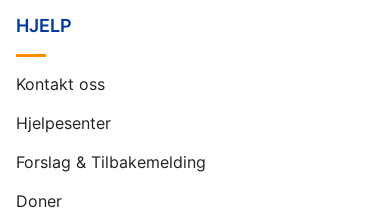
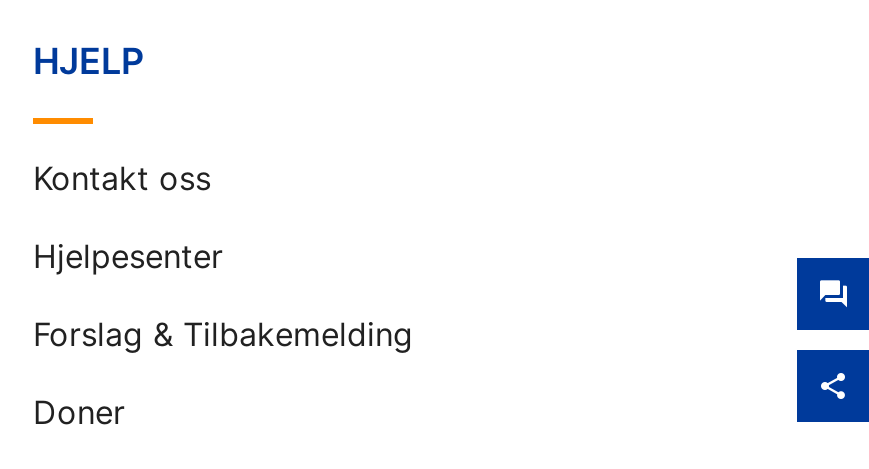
+ [image]

+ [image]
